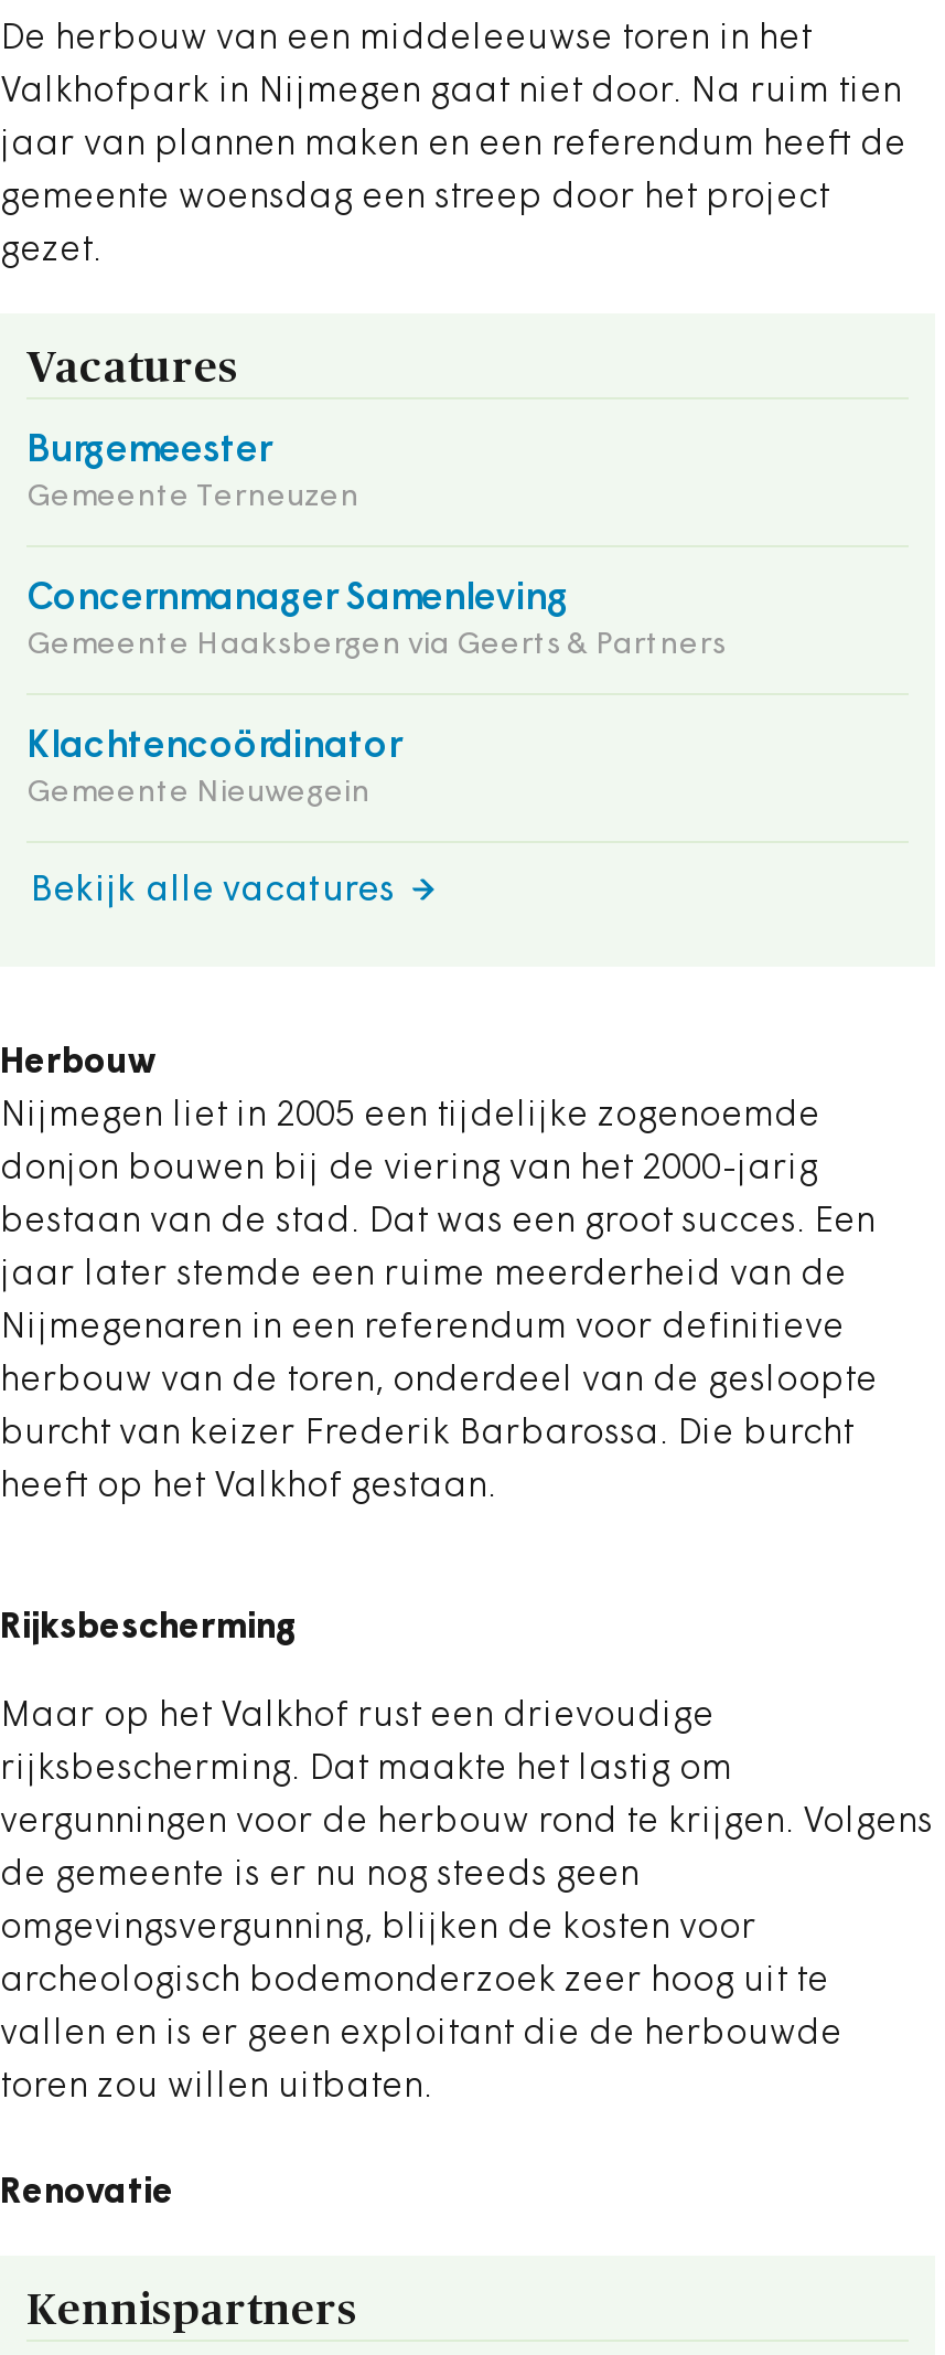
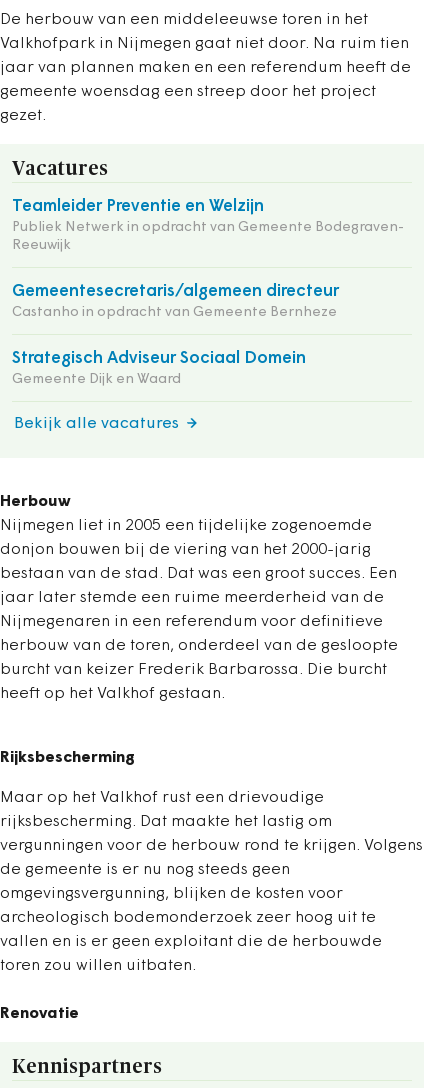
- Burgemeester
- Gemeente Terneuzen
+ Teamleider Preventie en Welzijn
+ Publiek Netwerk in opdracht van Gemeente Bodegraven-
+ Reeuwijk

- Concernmanager Samenleving
- Gemeente Haaksbergen via Geerts & Partners
+ Gemeentesecretaris/algemeen directeur
+ Castanho in opdracht van Gemeente Bernheze

- Klachtencoördinator
- Gemeente Nieuwegein
+ Strategisch Adviseur Sociaal Domein
+ Gemeente Dijk en Waard
